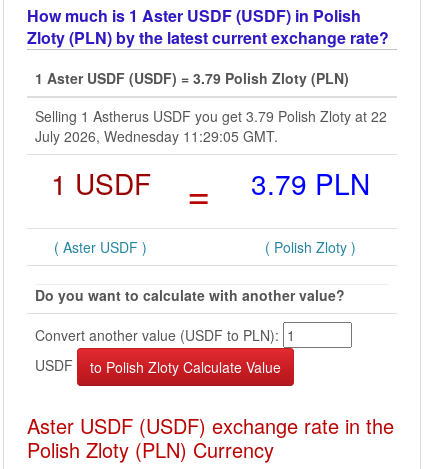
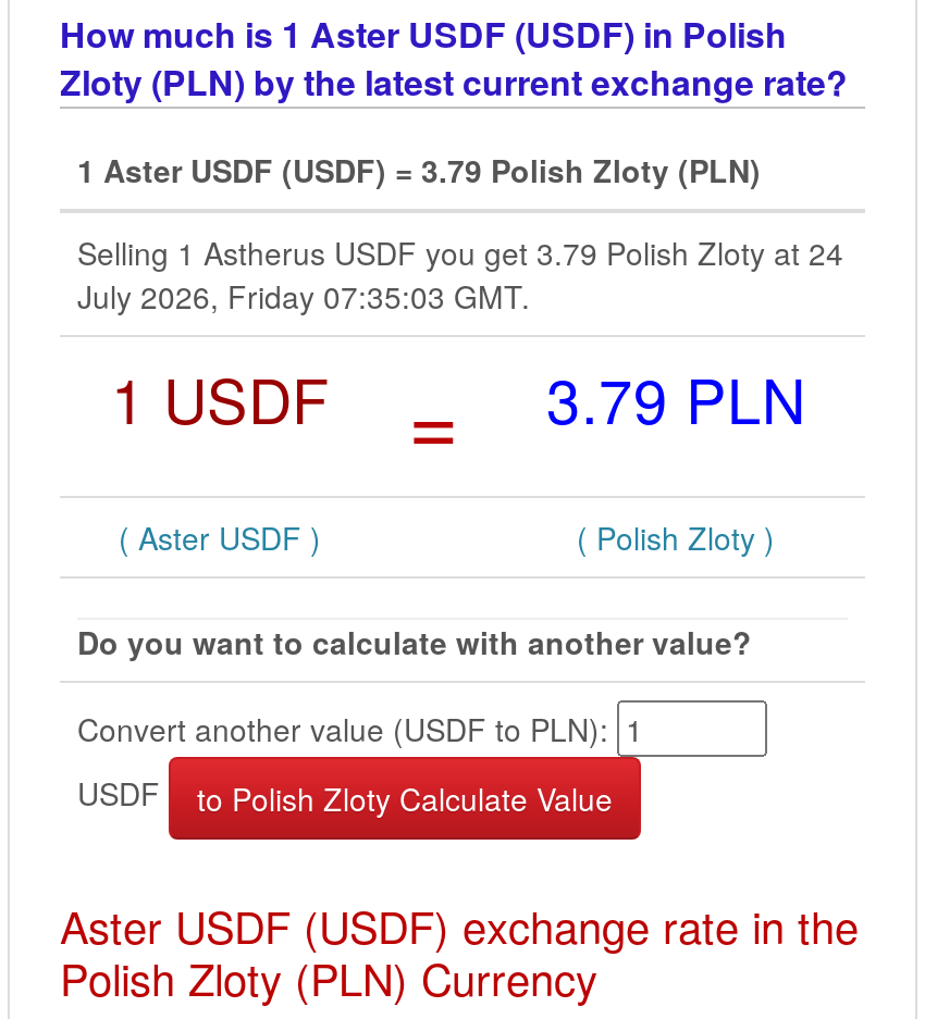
- Selling 1 Astherus USDF you get 3.79 Polish Zloty at 22
+ Selling 1 Astherus USDF you get 3.79 Polish Zloty at 24

- July 2026, Wednesday 11:29:05 GMT.
+ July 2026, Friday 07:35:03 GMT.
